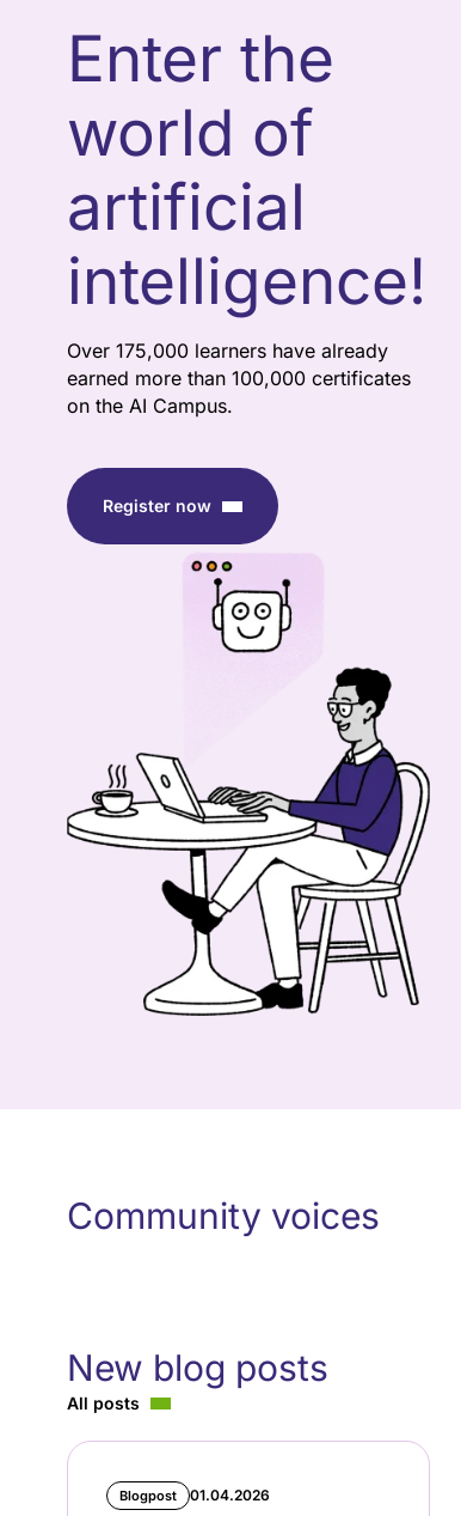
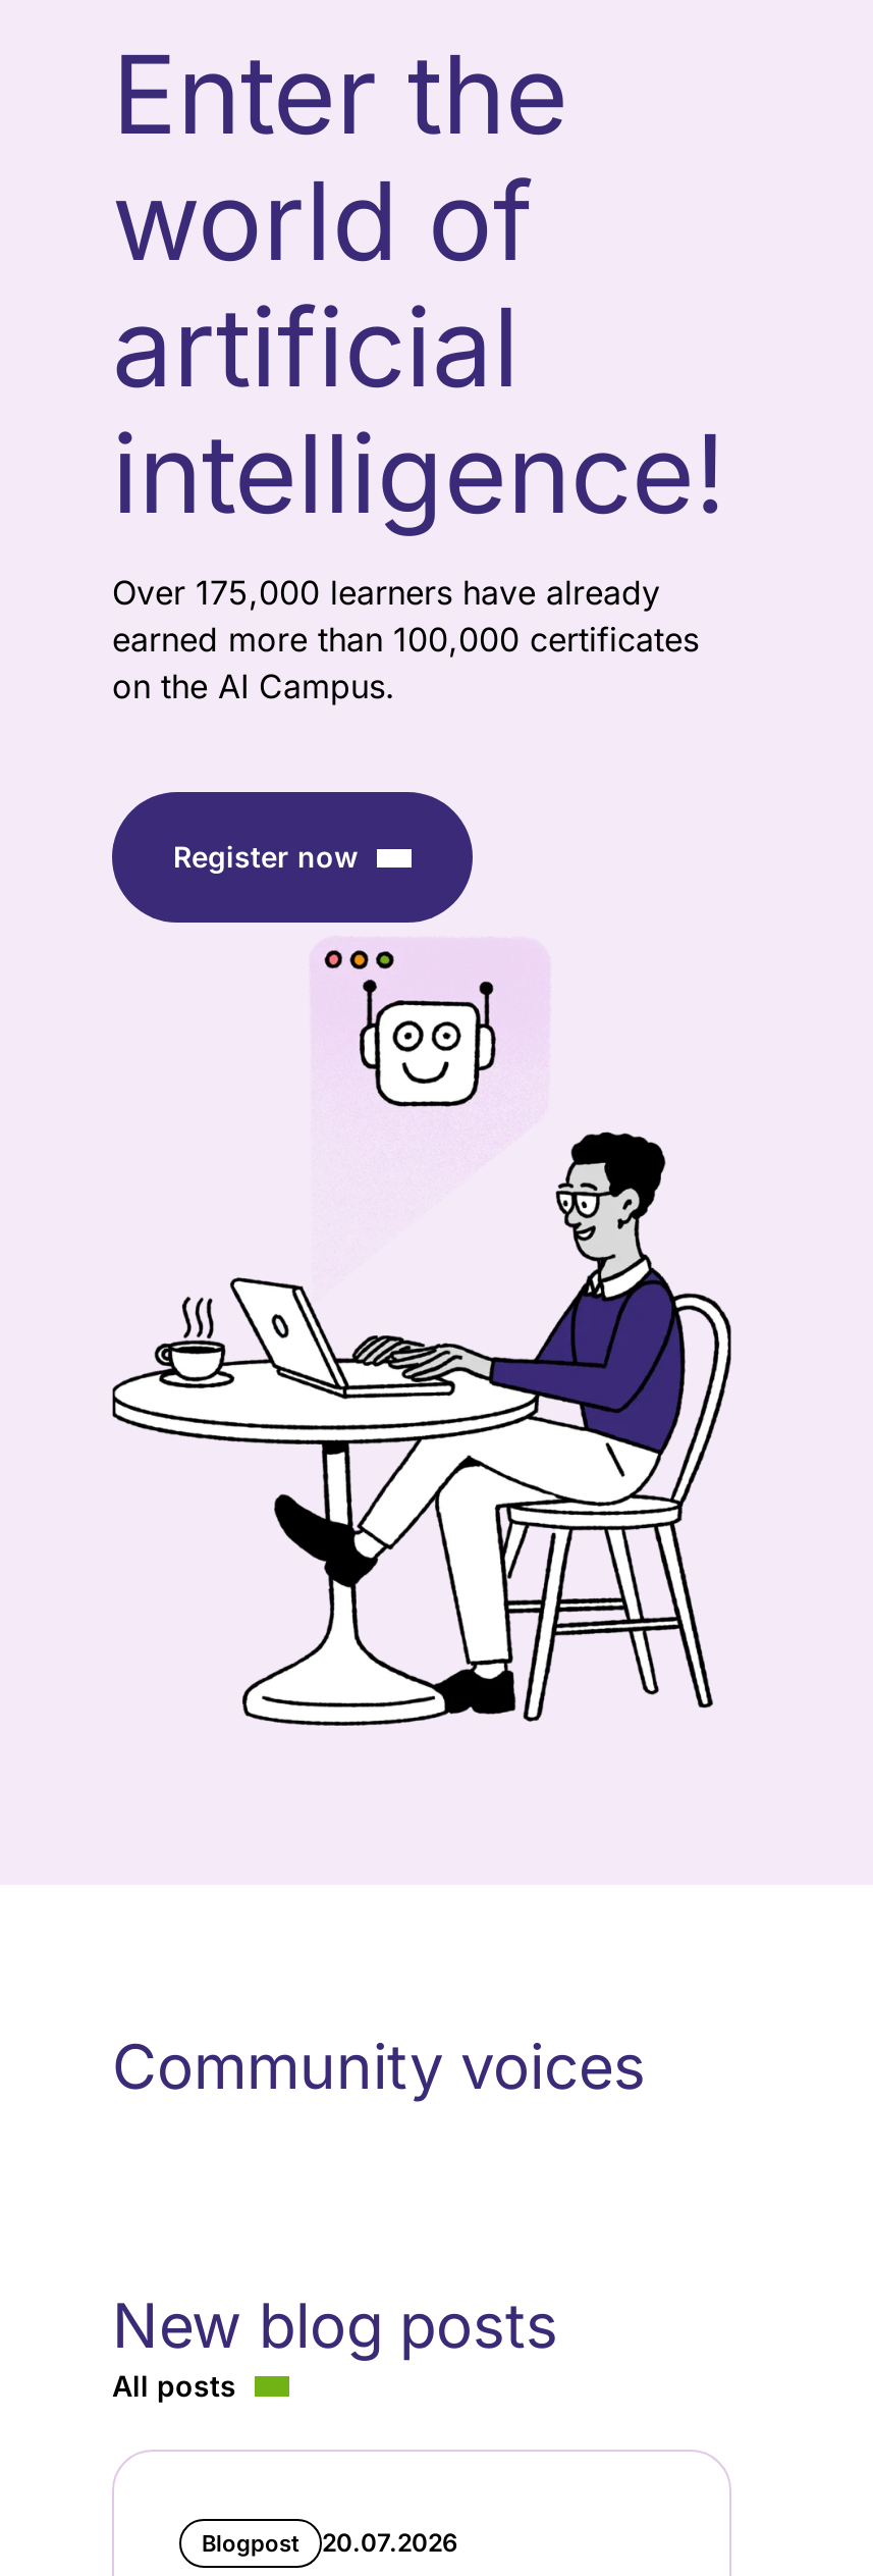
- Blogpost 01.04.2026
+ Blogpost 20.07.2026
